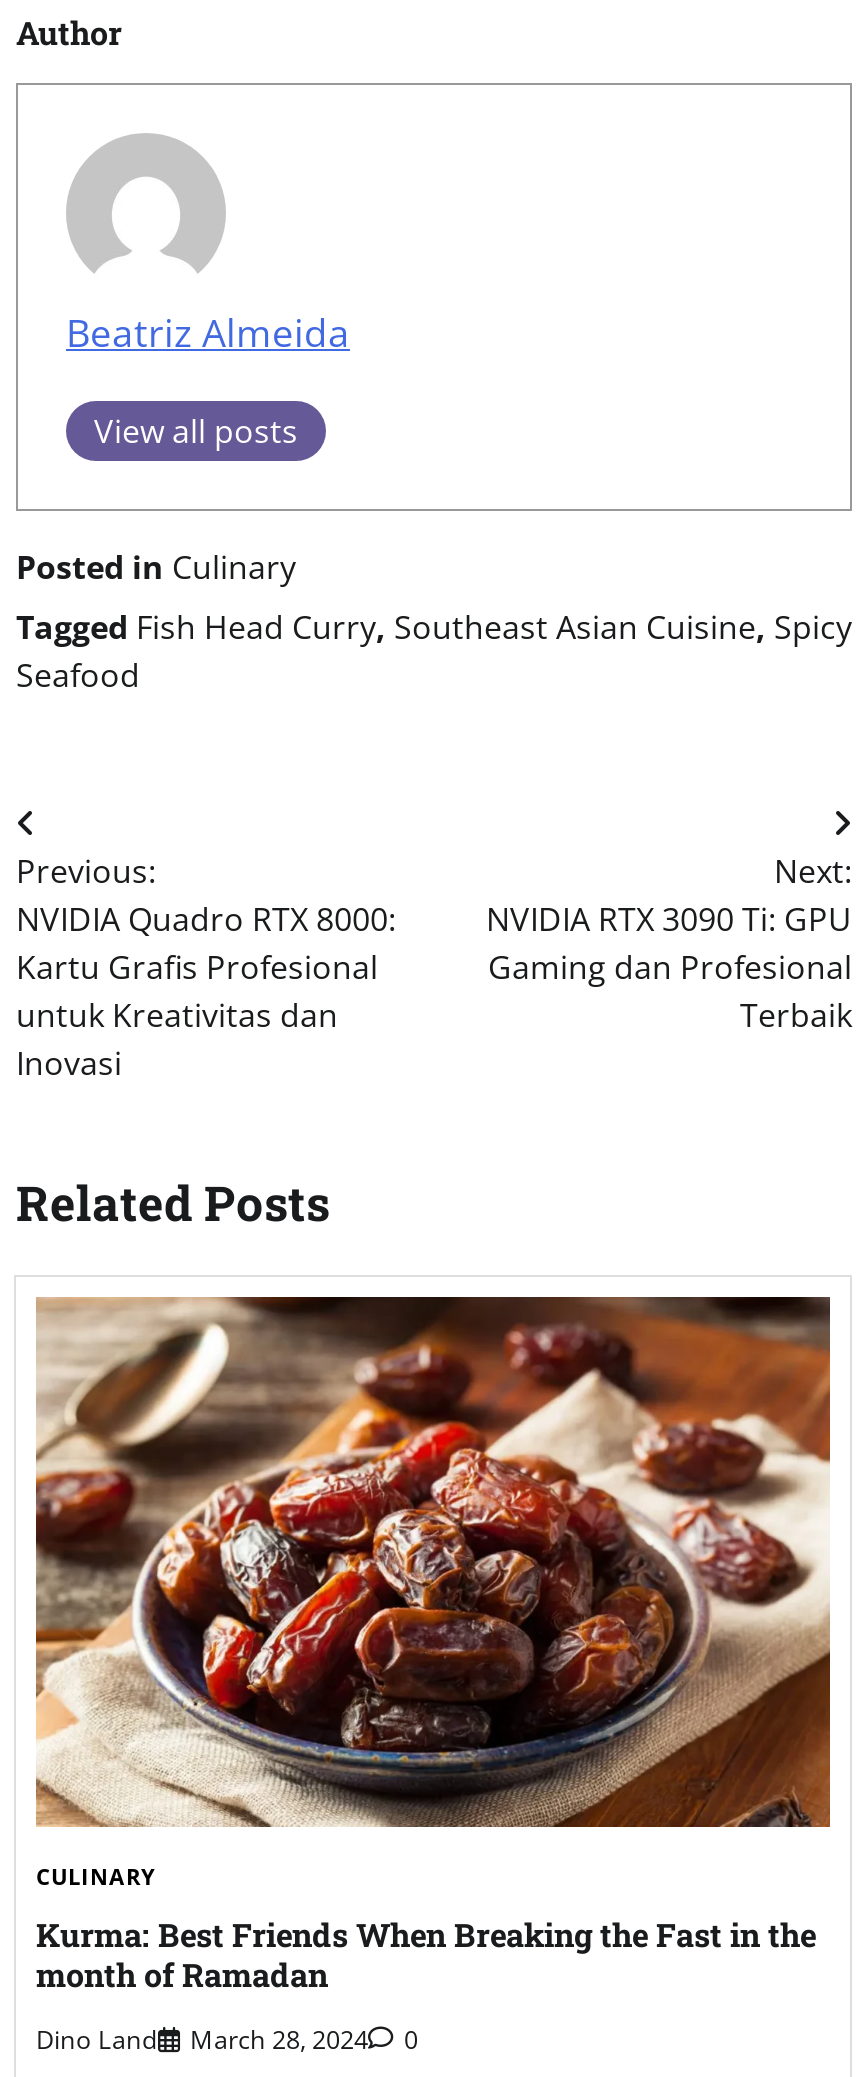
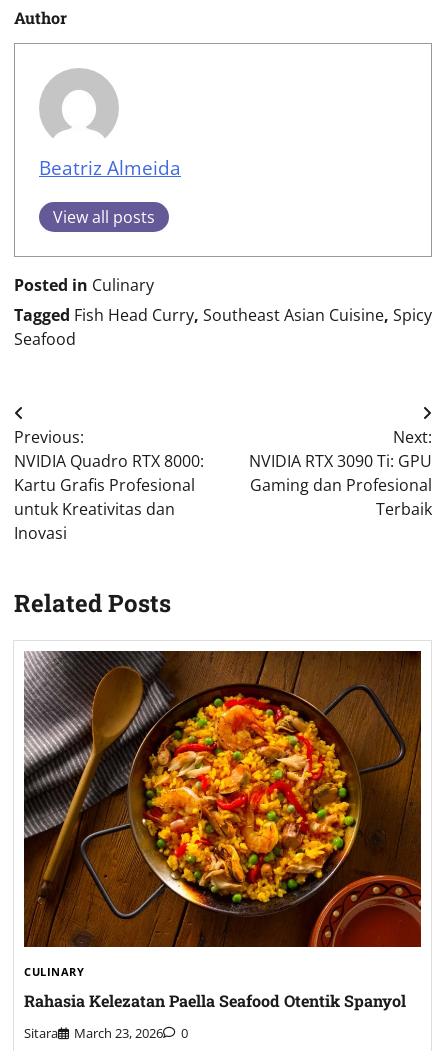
- [image]
+ [image]

moved down: CULINARY

- Kurma: Best Friends When Breaking the Fast in the
- month of Ramadan
+ Rahasia Kelezatan Paella Seafood Otentik Spanyol

- Dino Land
- March 28, 2024
+ Sitara
+ March 23, 2026
